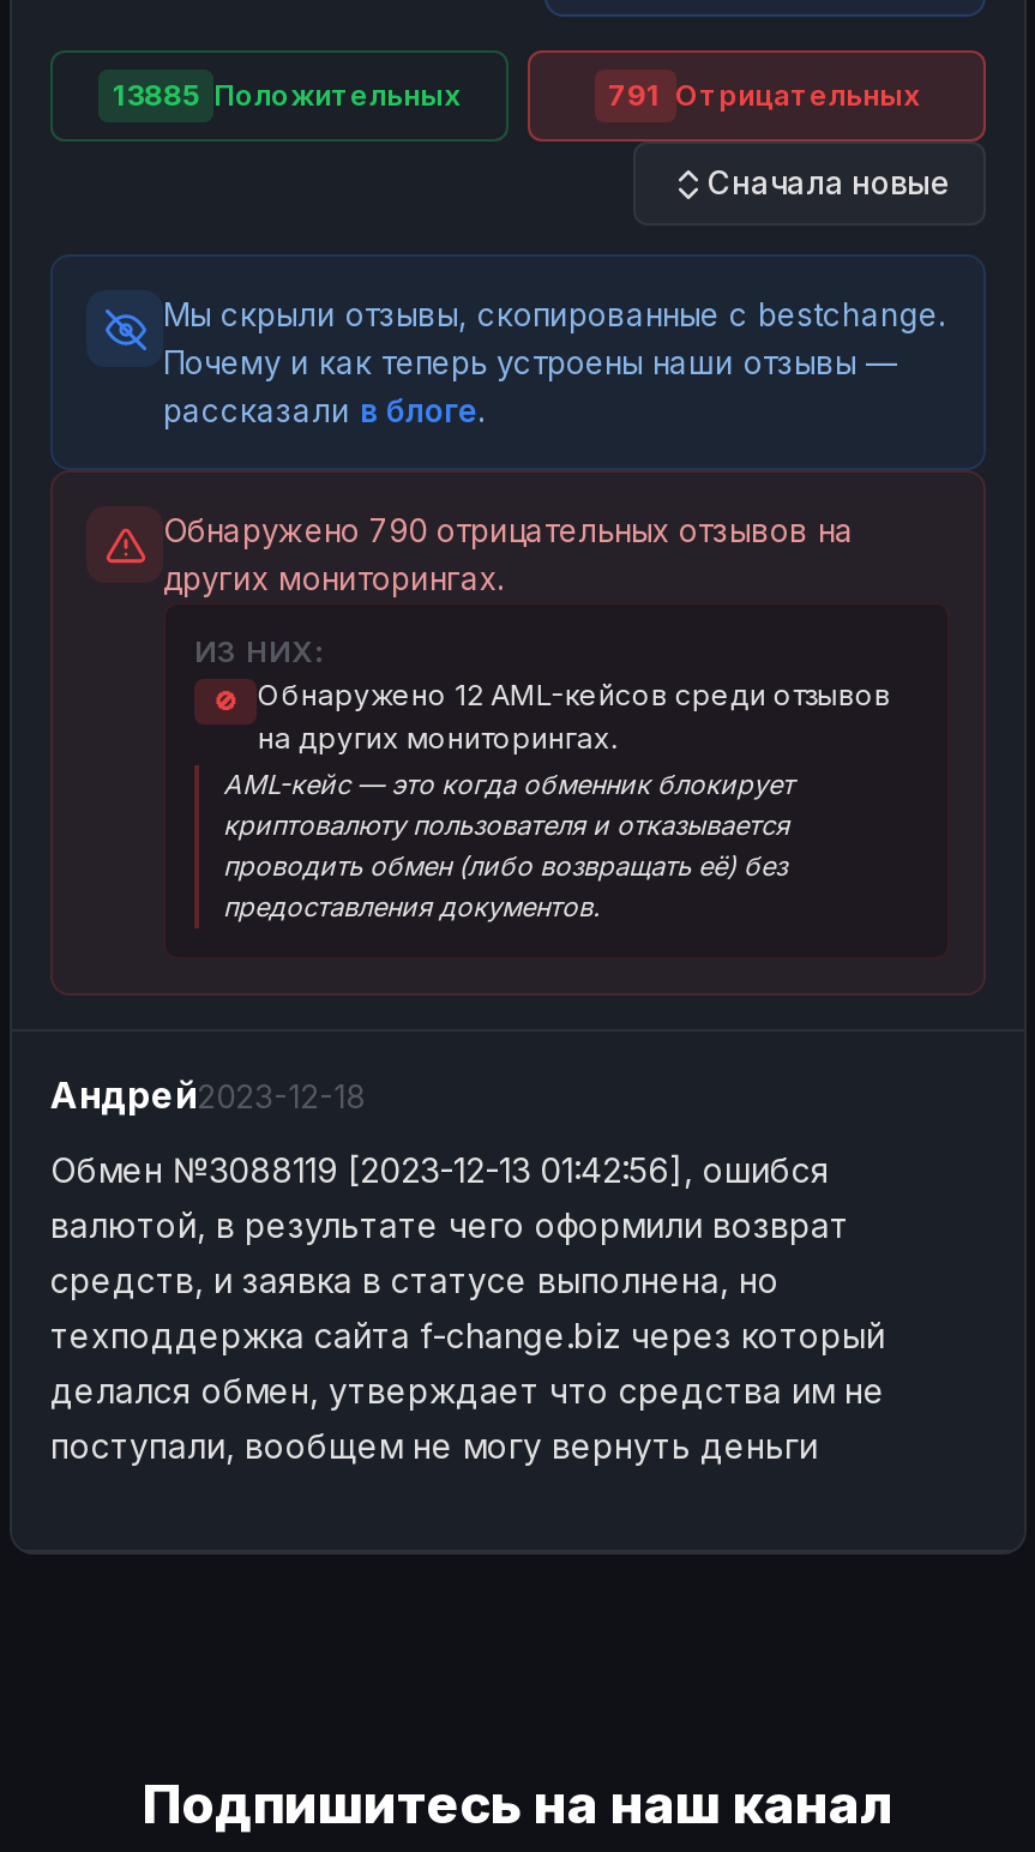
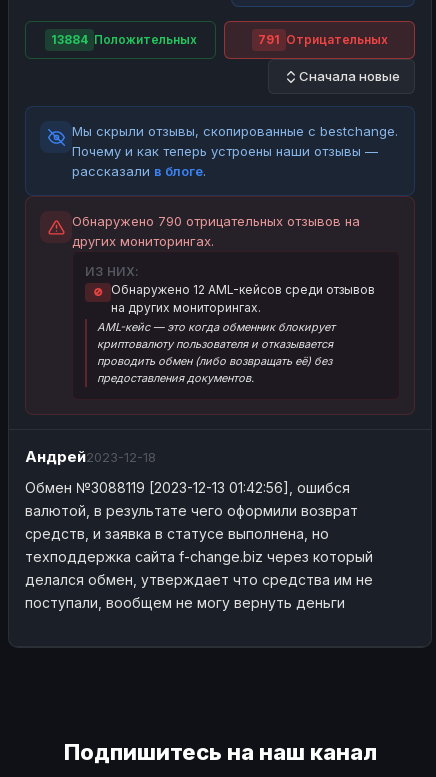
- 13885 Положительных
+ 13884 Положительных
